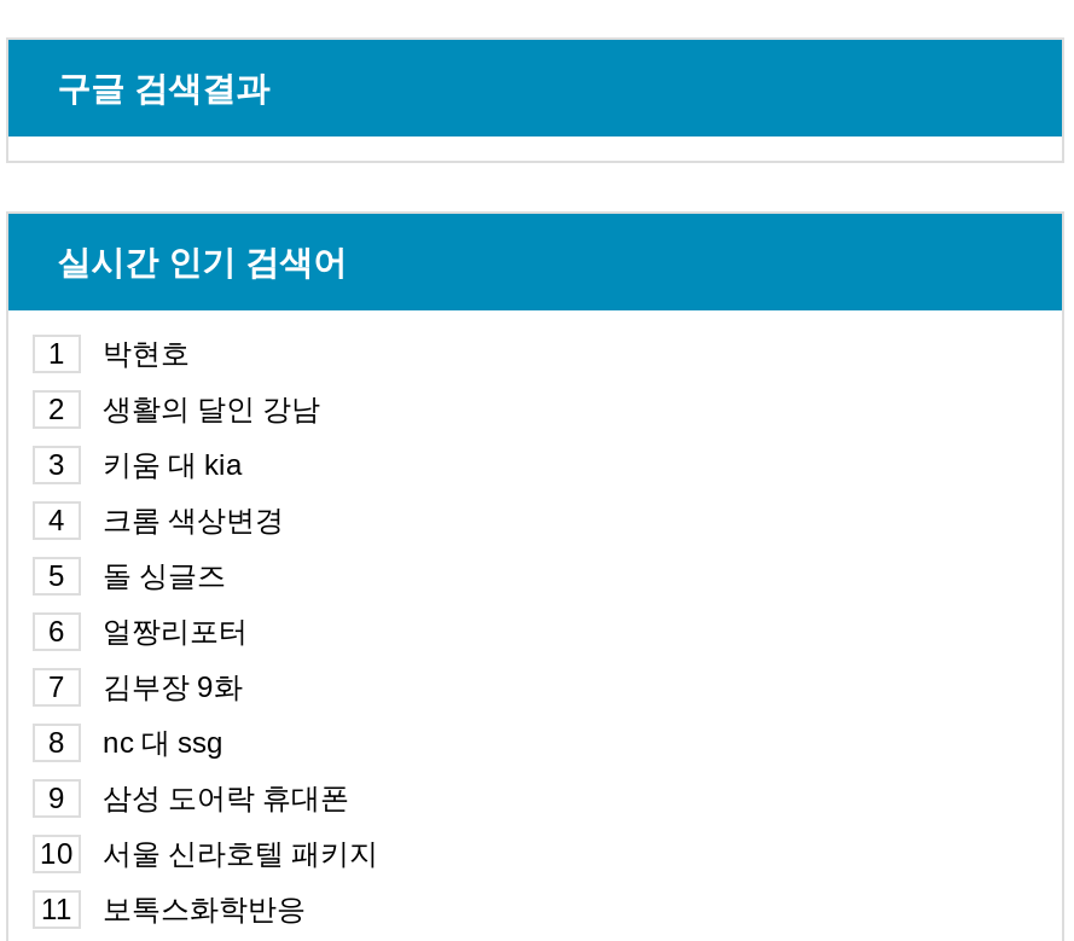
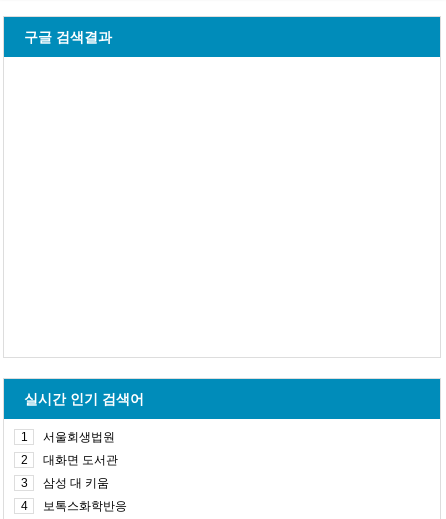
moved down: 실시간 인기 검색어 | 1 | 2 | 3 | 4

- 박현호
+ 서울회생법원

- 생활의 달인 강남
+ 대화면 도서관

- 키움 대 kia
+ 삼성 대 키움

- 크롬 색상변경
- 5
- 돌 싱글즈
- 6
- 얼짱리포터
- 7
- 김부장 9화
- 8
- nc 대 ssg
- 9
- 삼성 도어락 휴대폰
- 10
- 서울 신라호텔 패키지
- 11
